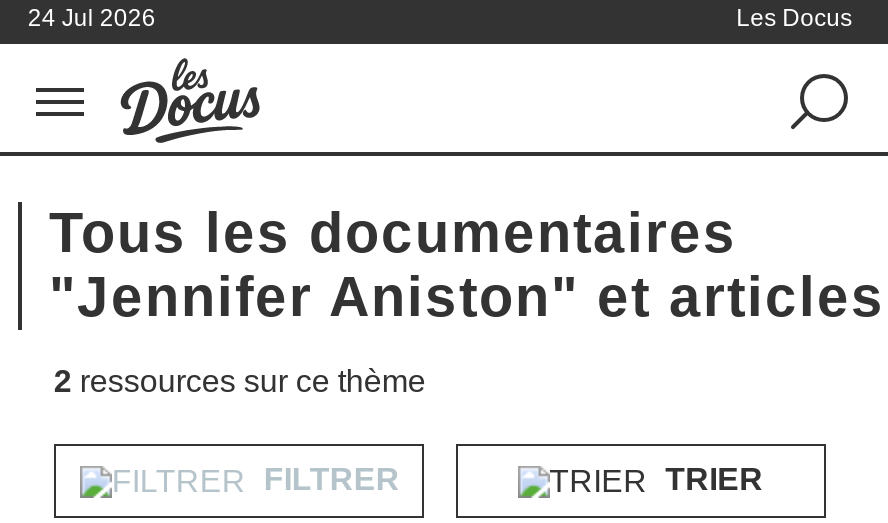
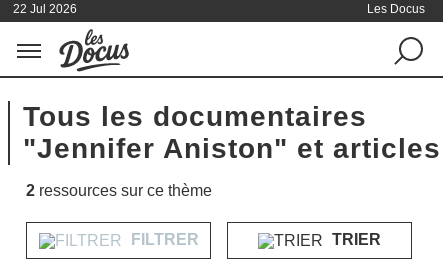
- 24 Jul 2026
+ 22 Jul 2026
